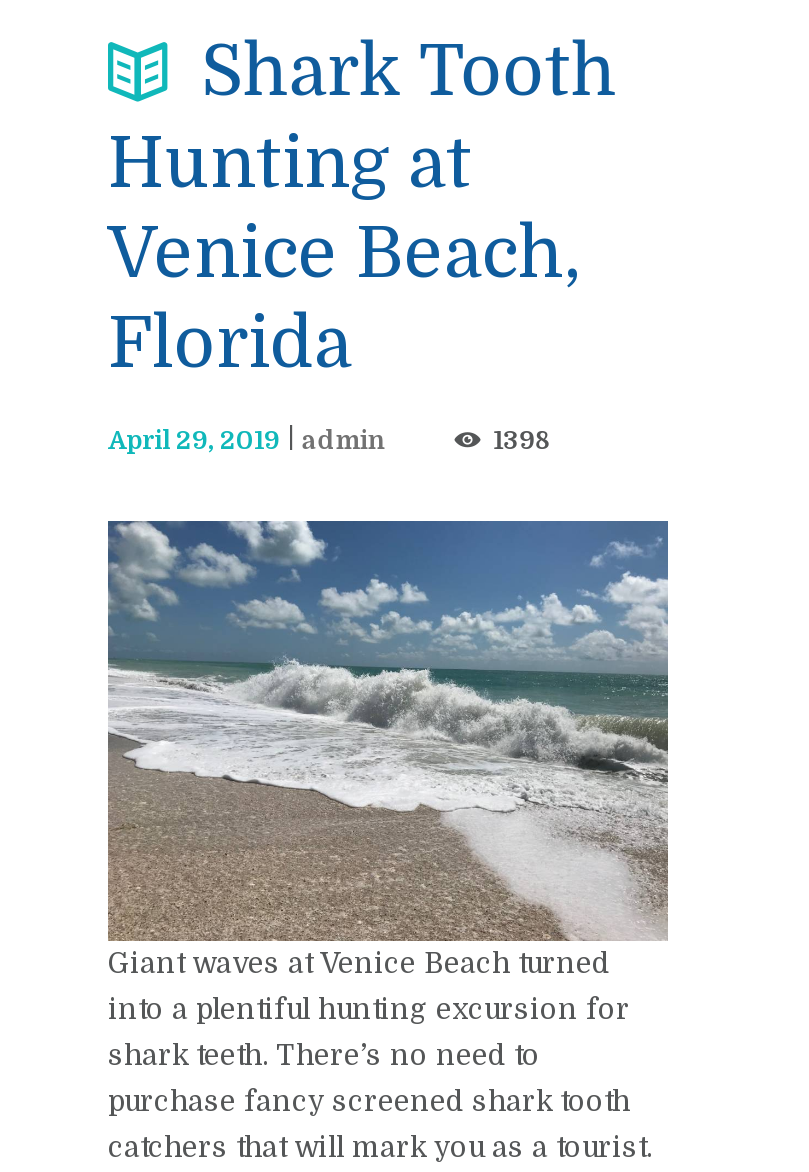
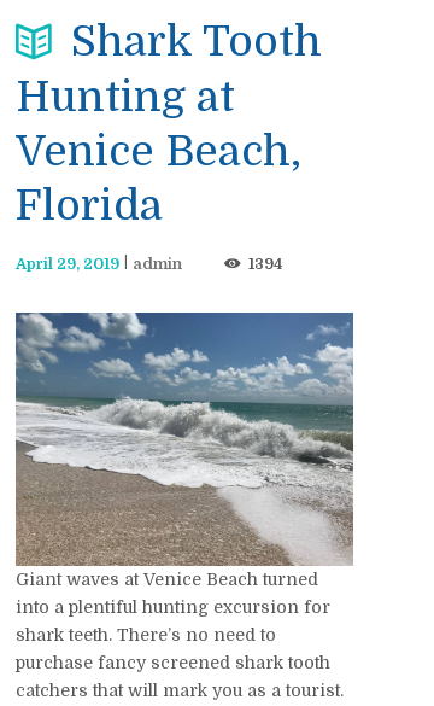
- 1398
+ 1394
